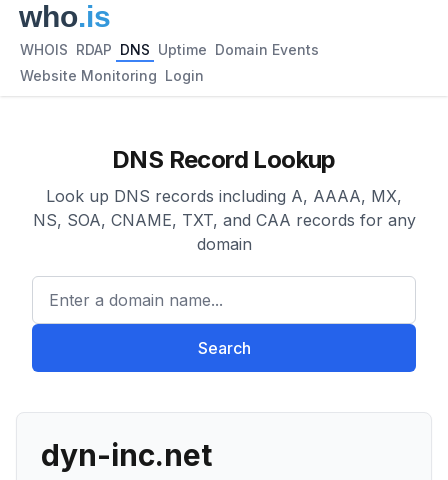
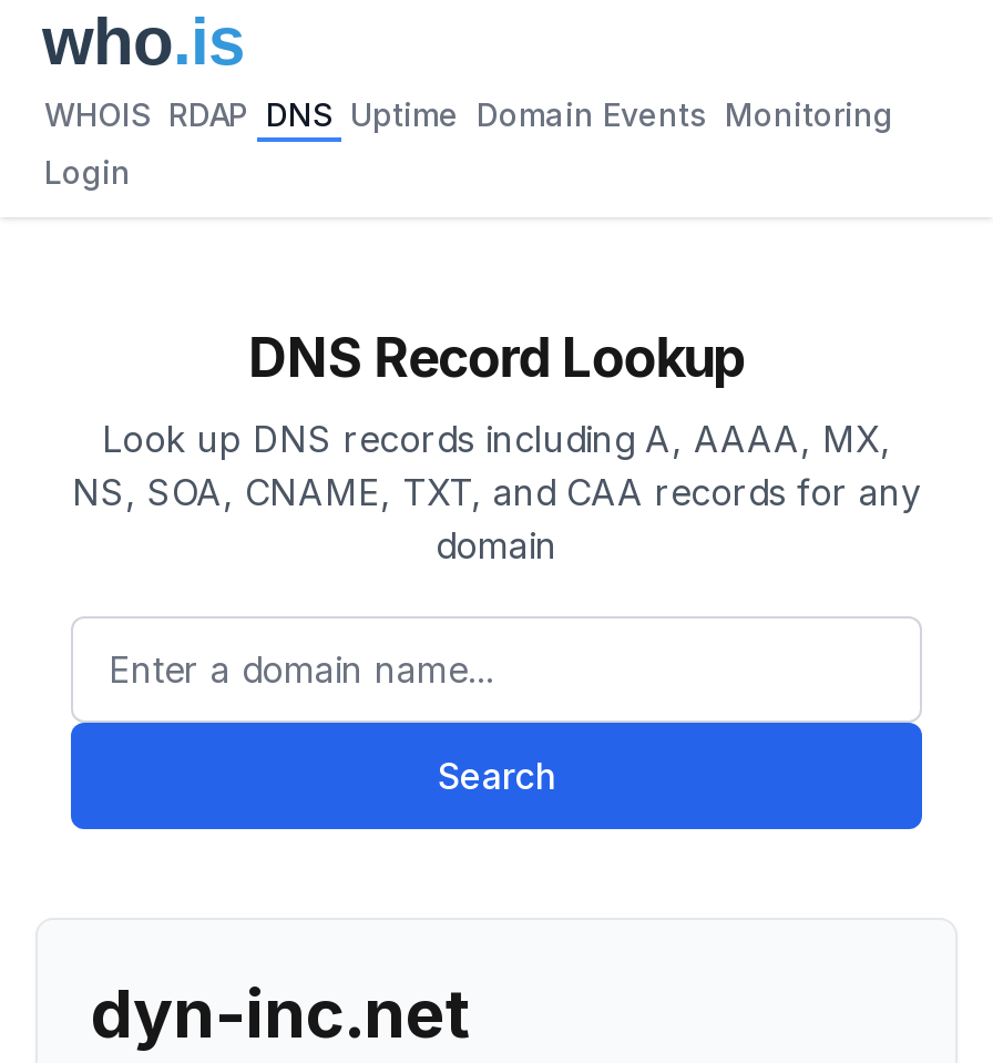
- WHOIS RDAP DNS Uptime Domain Events
+ WHOIS RDAP DNS Uptime Domain Events Monitoring

- Website Monitoring Login
+ Login
